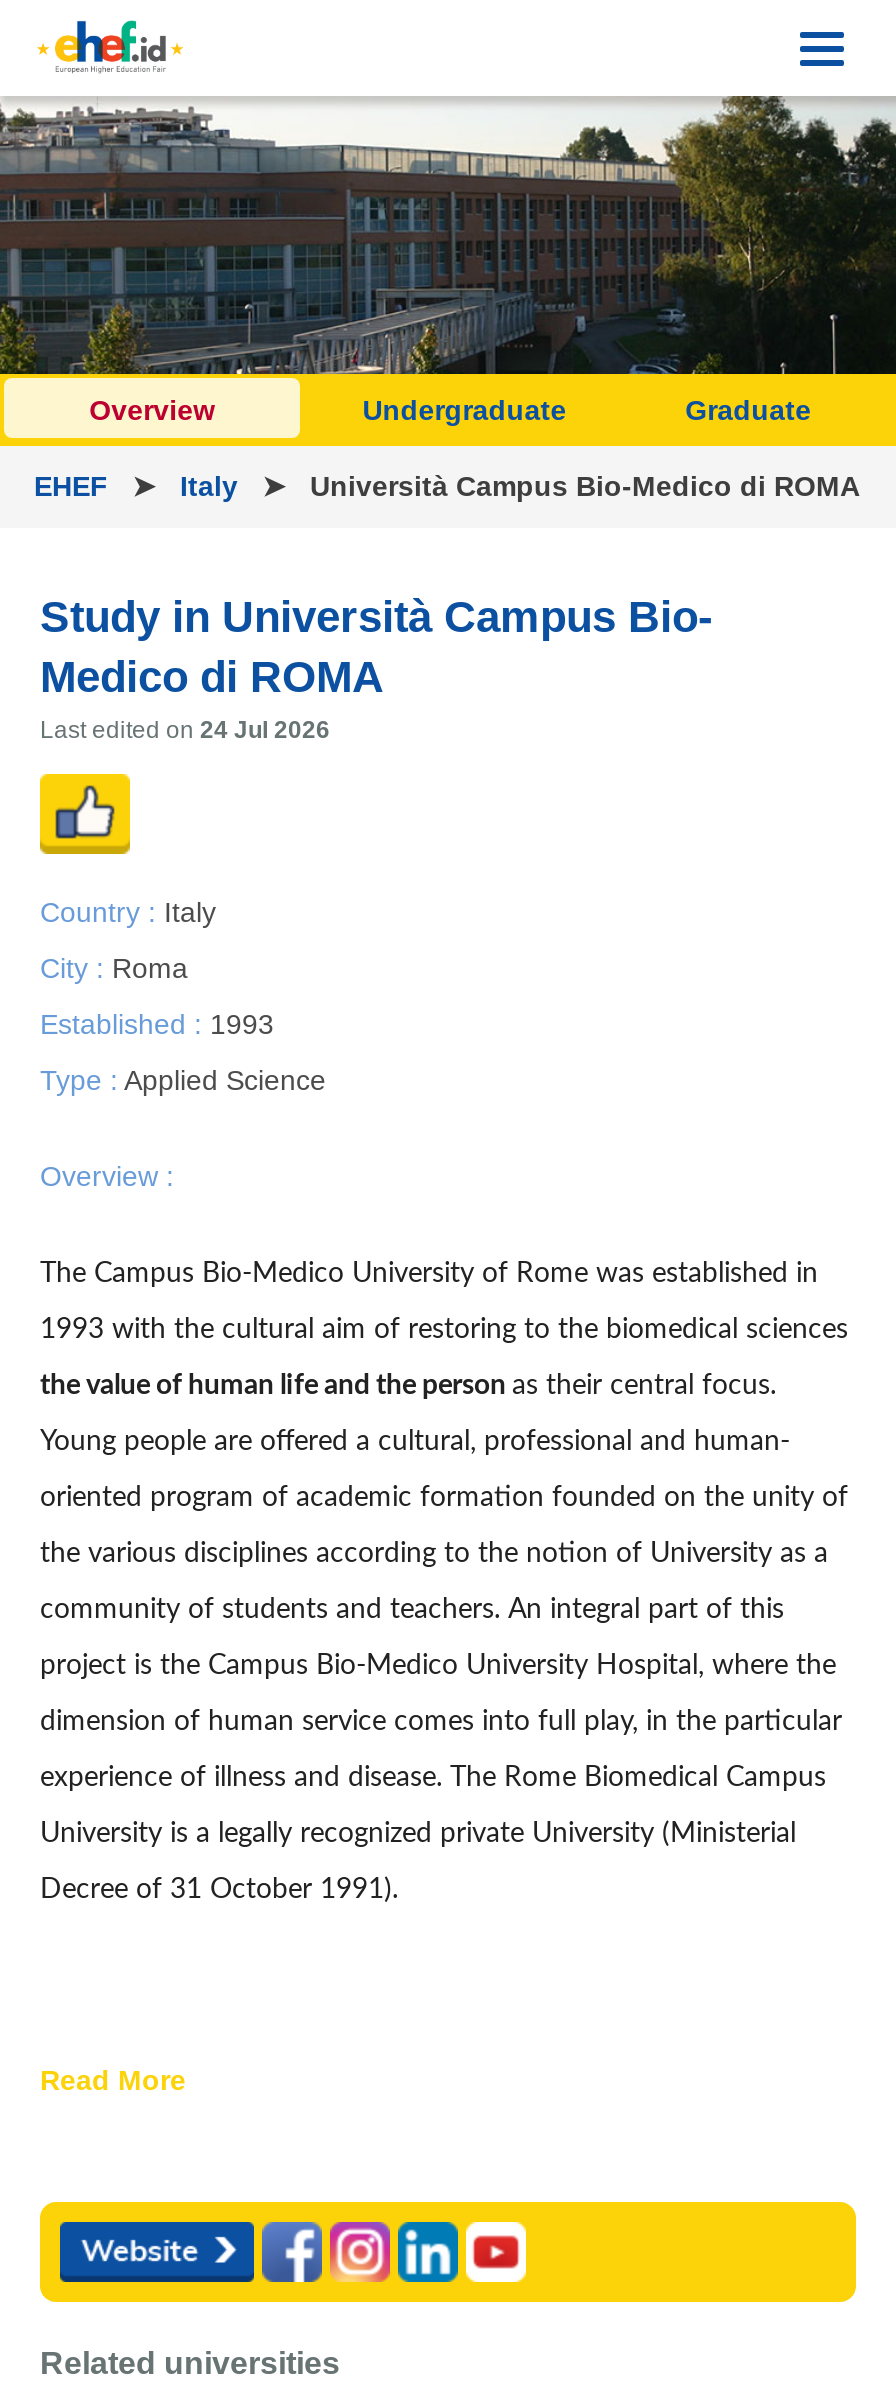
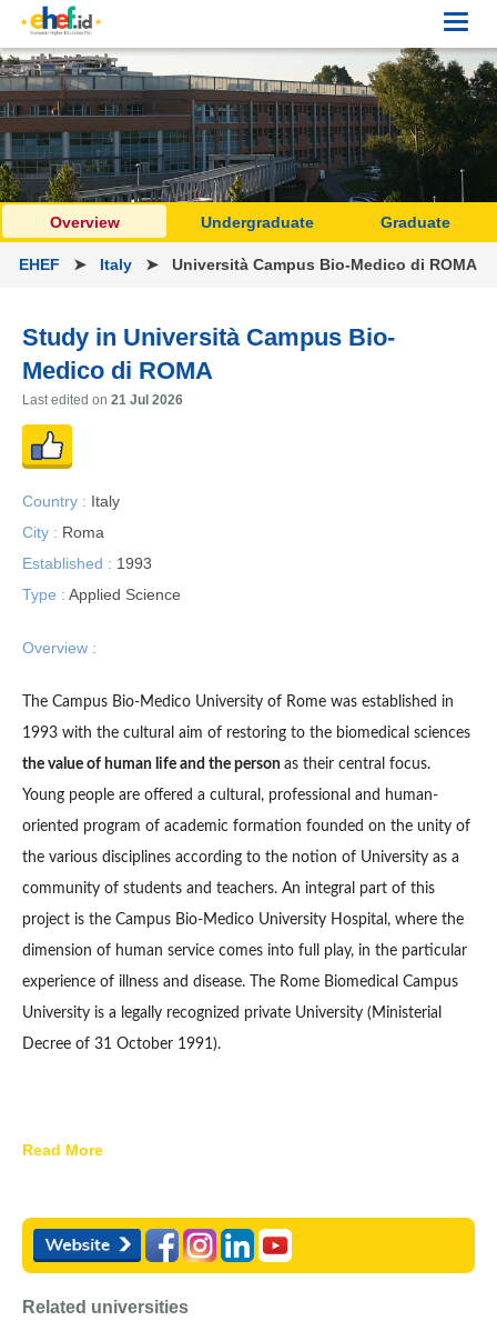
- Last edited on 24 Jul 2026
+ Last edited on 21 Jul 2026
